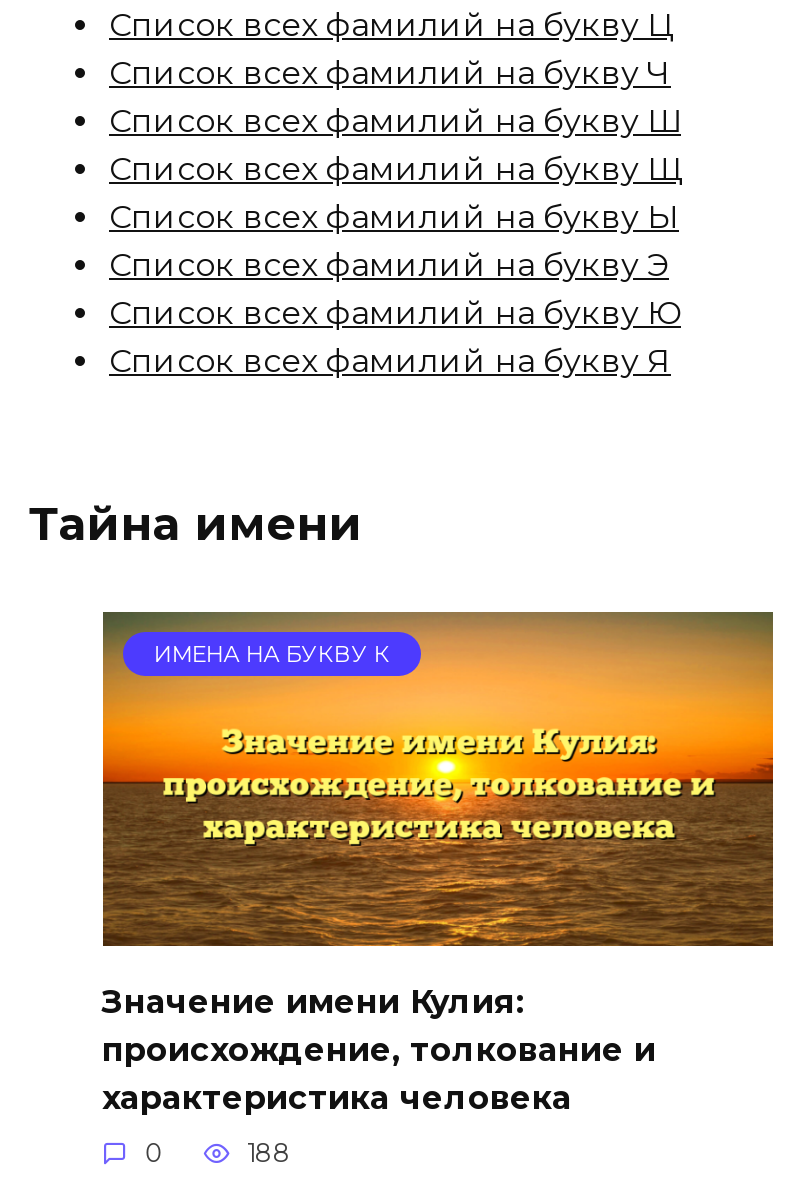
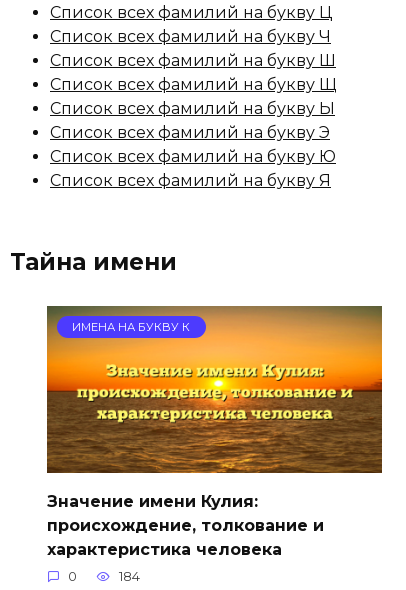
- 188
+ 184
